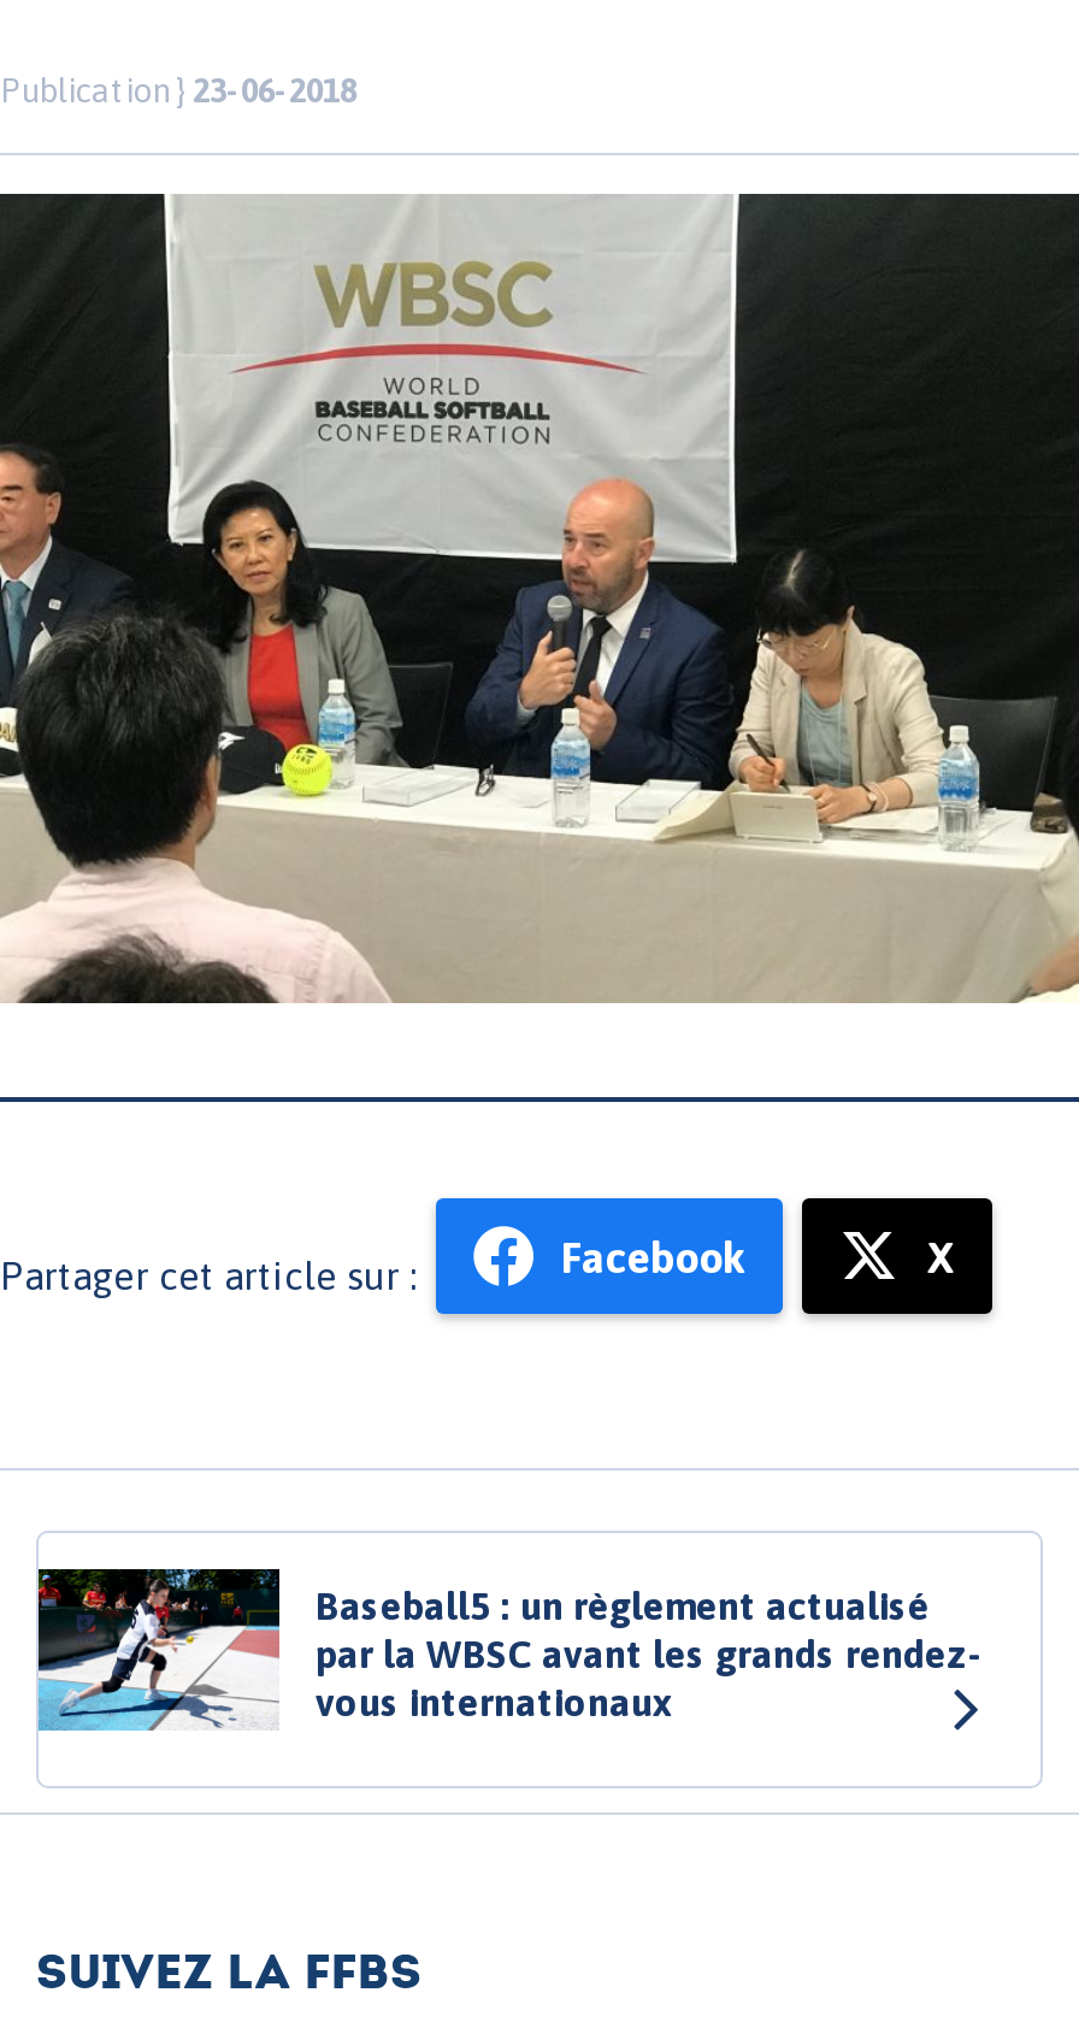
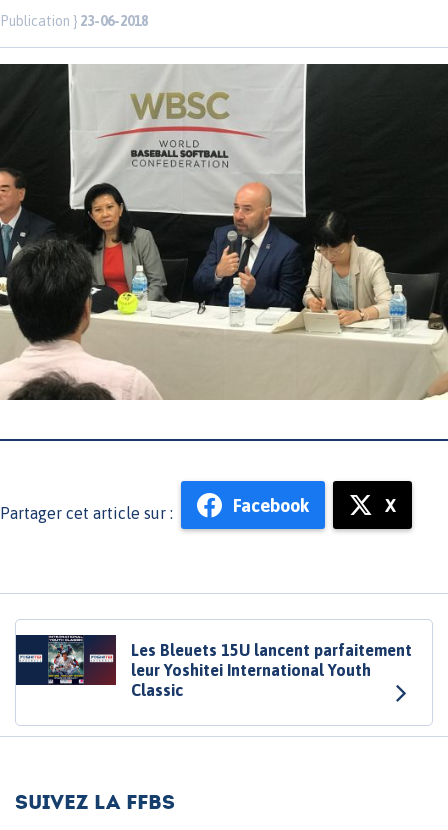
- [image]
- Baseball5 : un règlement actualisé
- par la WBSC avant les grands rendez-
- vous internationaux
+ [image]
+ Les Bleuets 15U lancent parfaitement
+ leur Yoshitei International Youth
+ Classic
